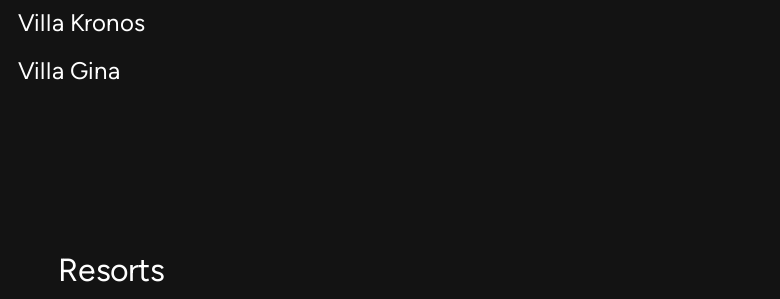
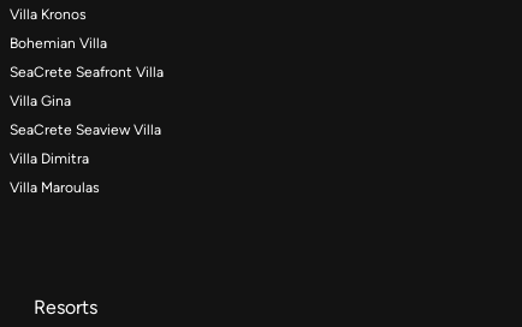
+ Bohemian Villa
+ SeaCrete Seafront Villa

+ SeaCrete Seaview Villa
+ Villa Dimitra
+ Villa Maroulas
